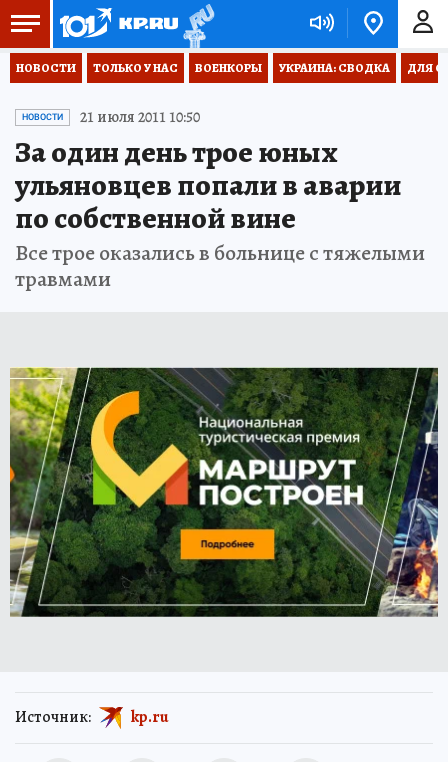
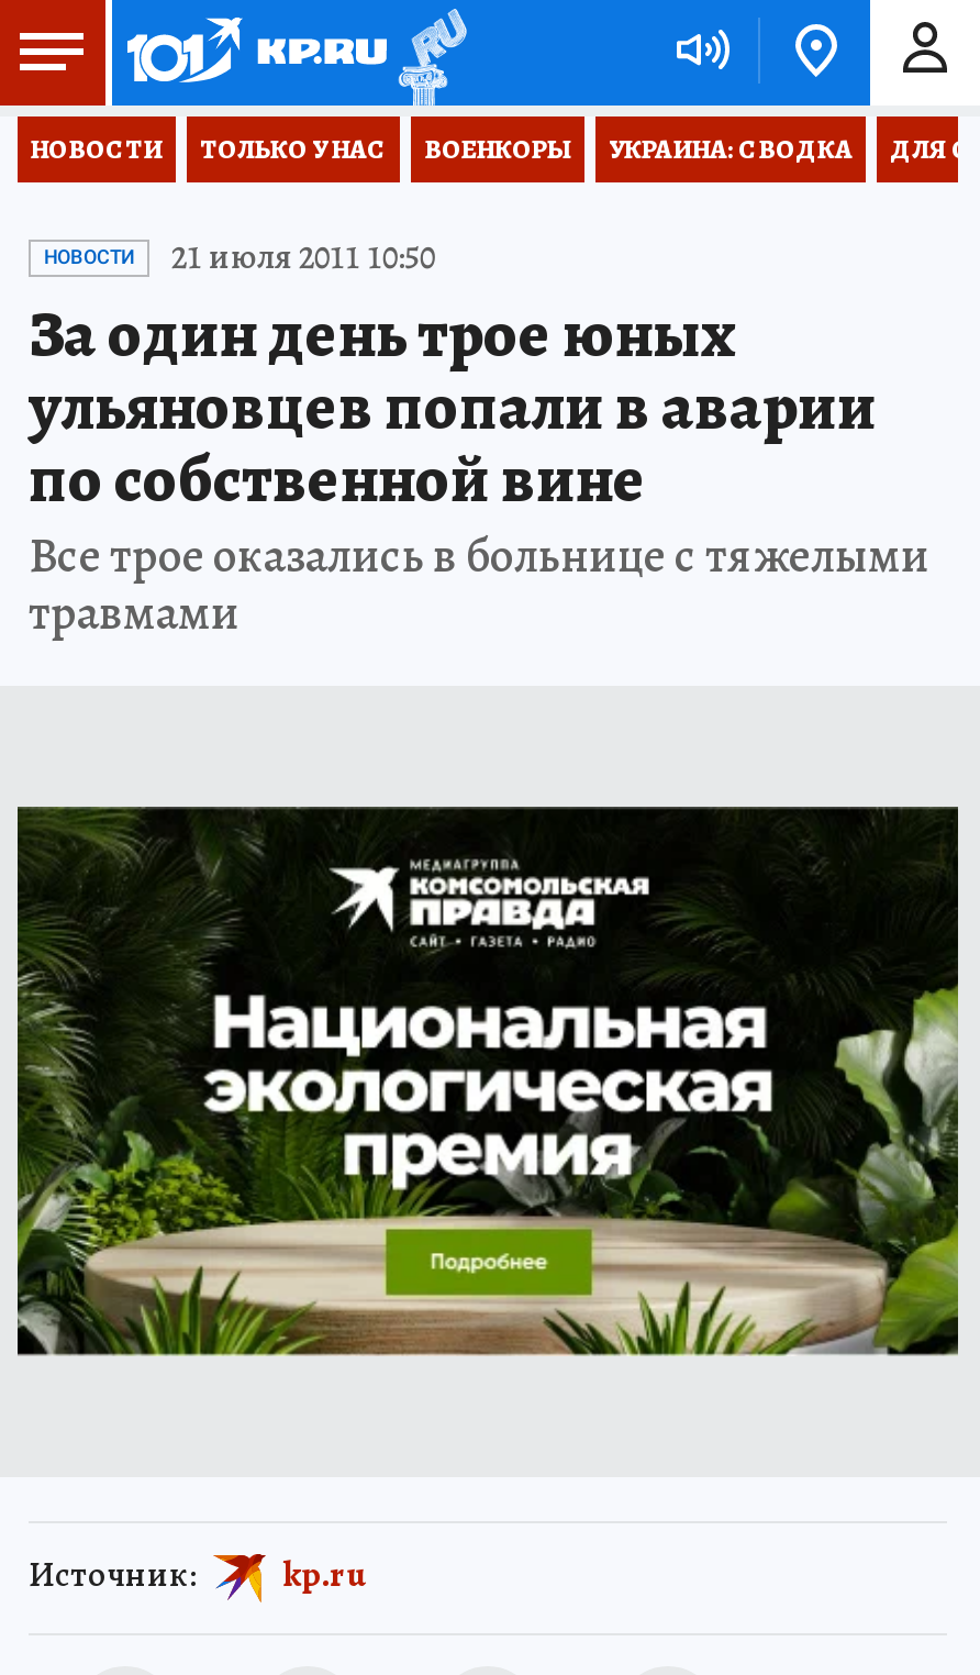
- [image]
+ [image]
